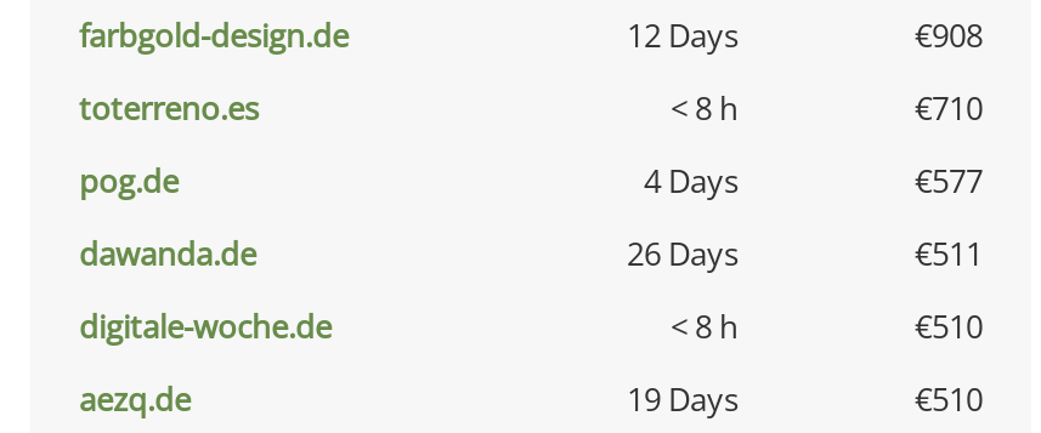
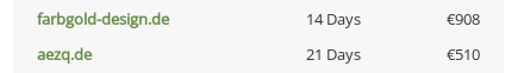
- 12 Days
+ 14 Days

- toterreno.es
- < 8 h
- €710
- pog.de
- 4 Days
- €577
- dawanda.de
- 26 Days
- €511
- digitale-woche.de
- < 8 h
- €510

- 19 Days
+ 21 Days
